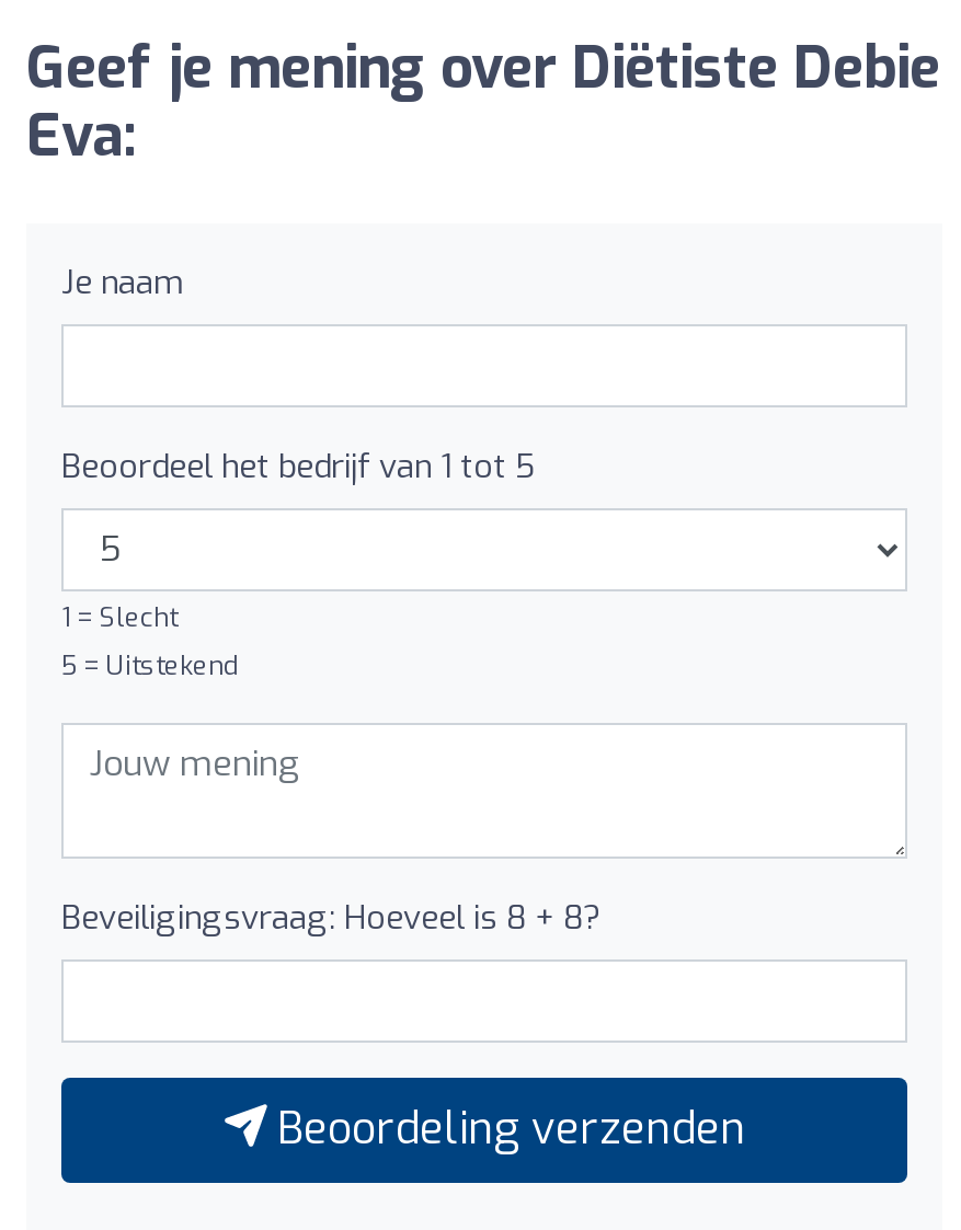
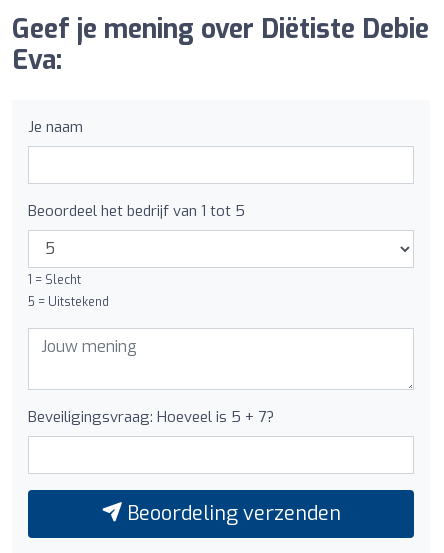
- Beveiligingsvraag: Hoeveel is 8 + 8?
+ Beveiligingsvraag: Hoeveel is 5 + 7?
